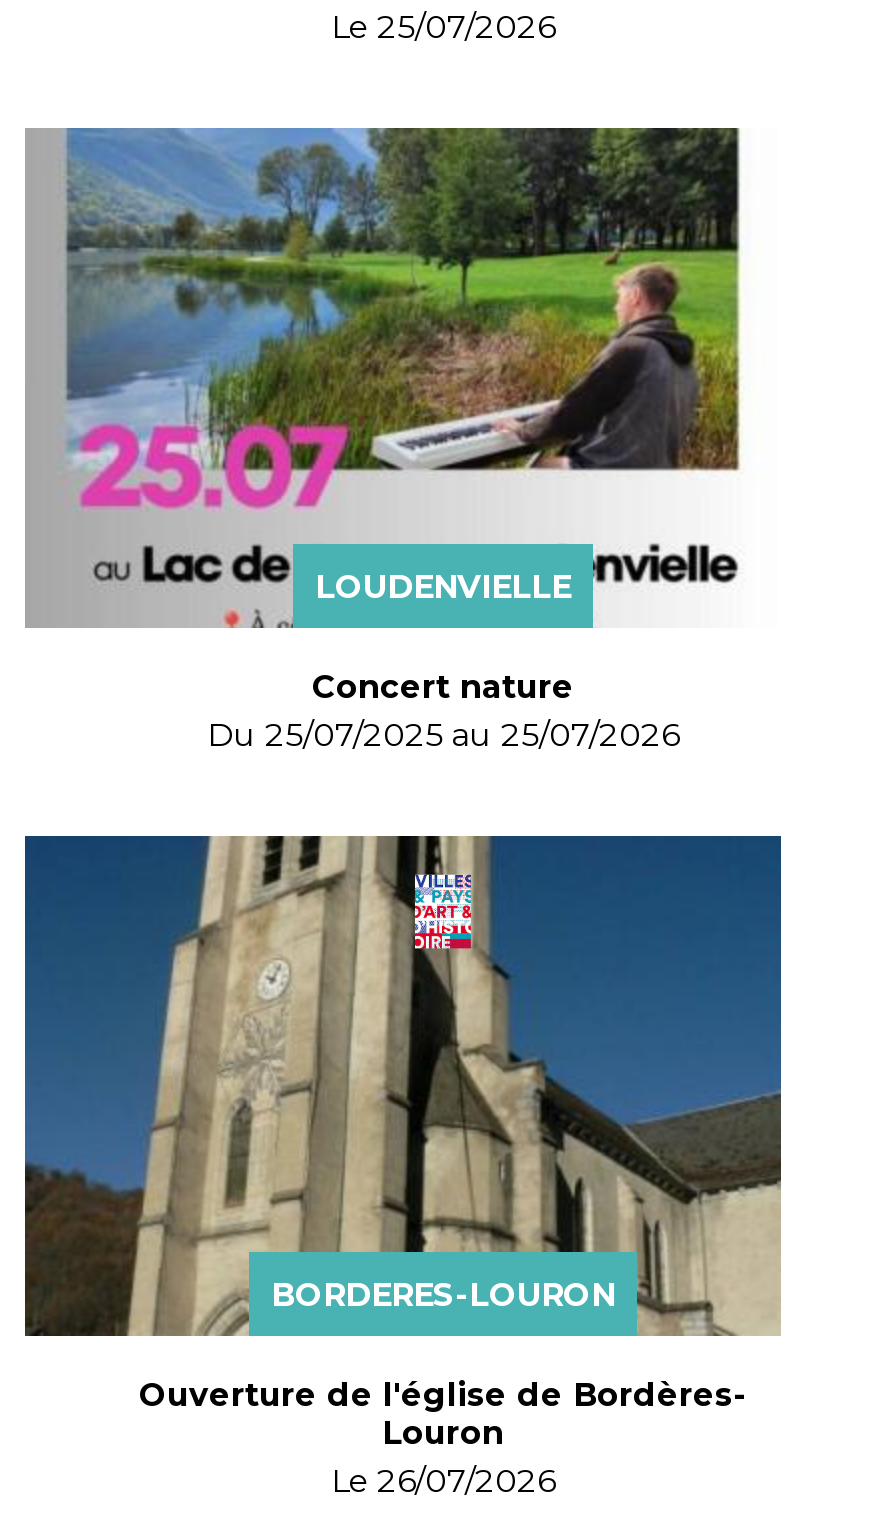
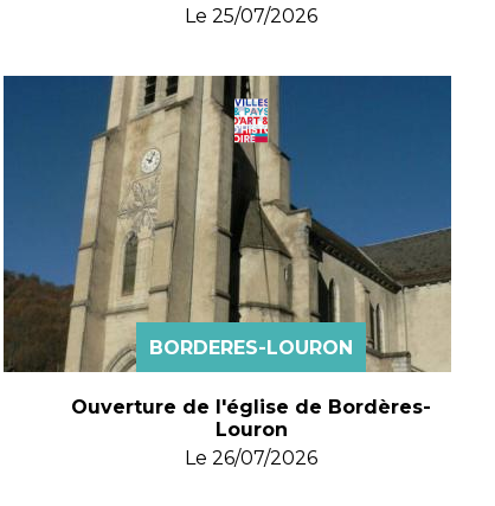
- [image]
- LOUDENVIELLE
- Concert nature
- Du 25/07/2025 au 25/07/2026
